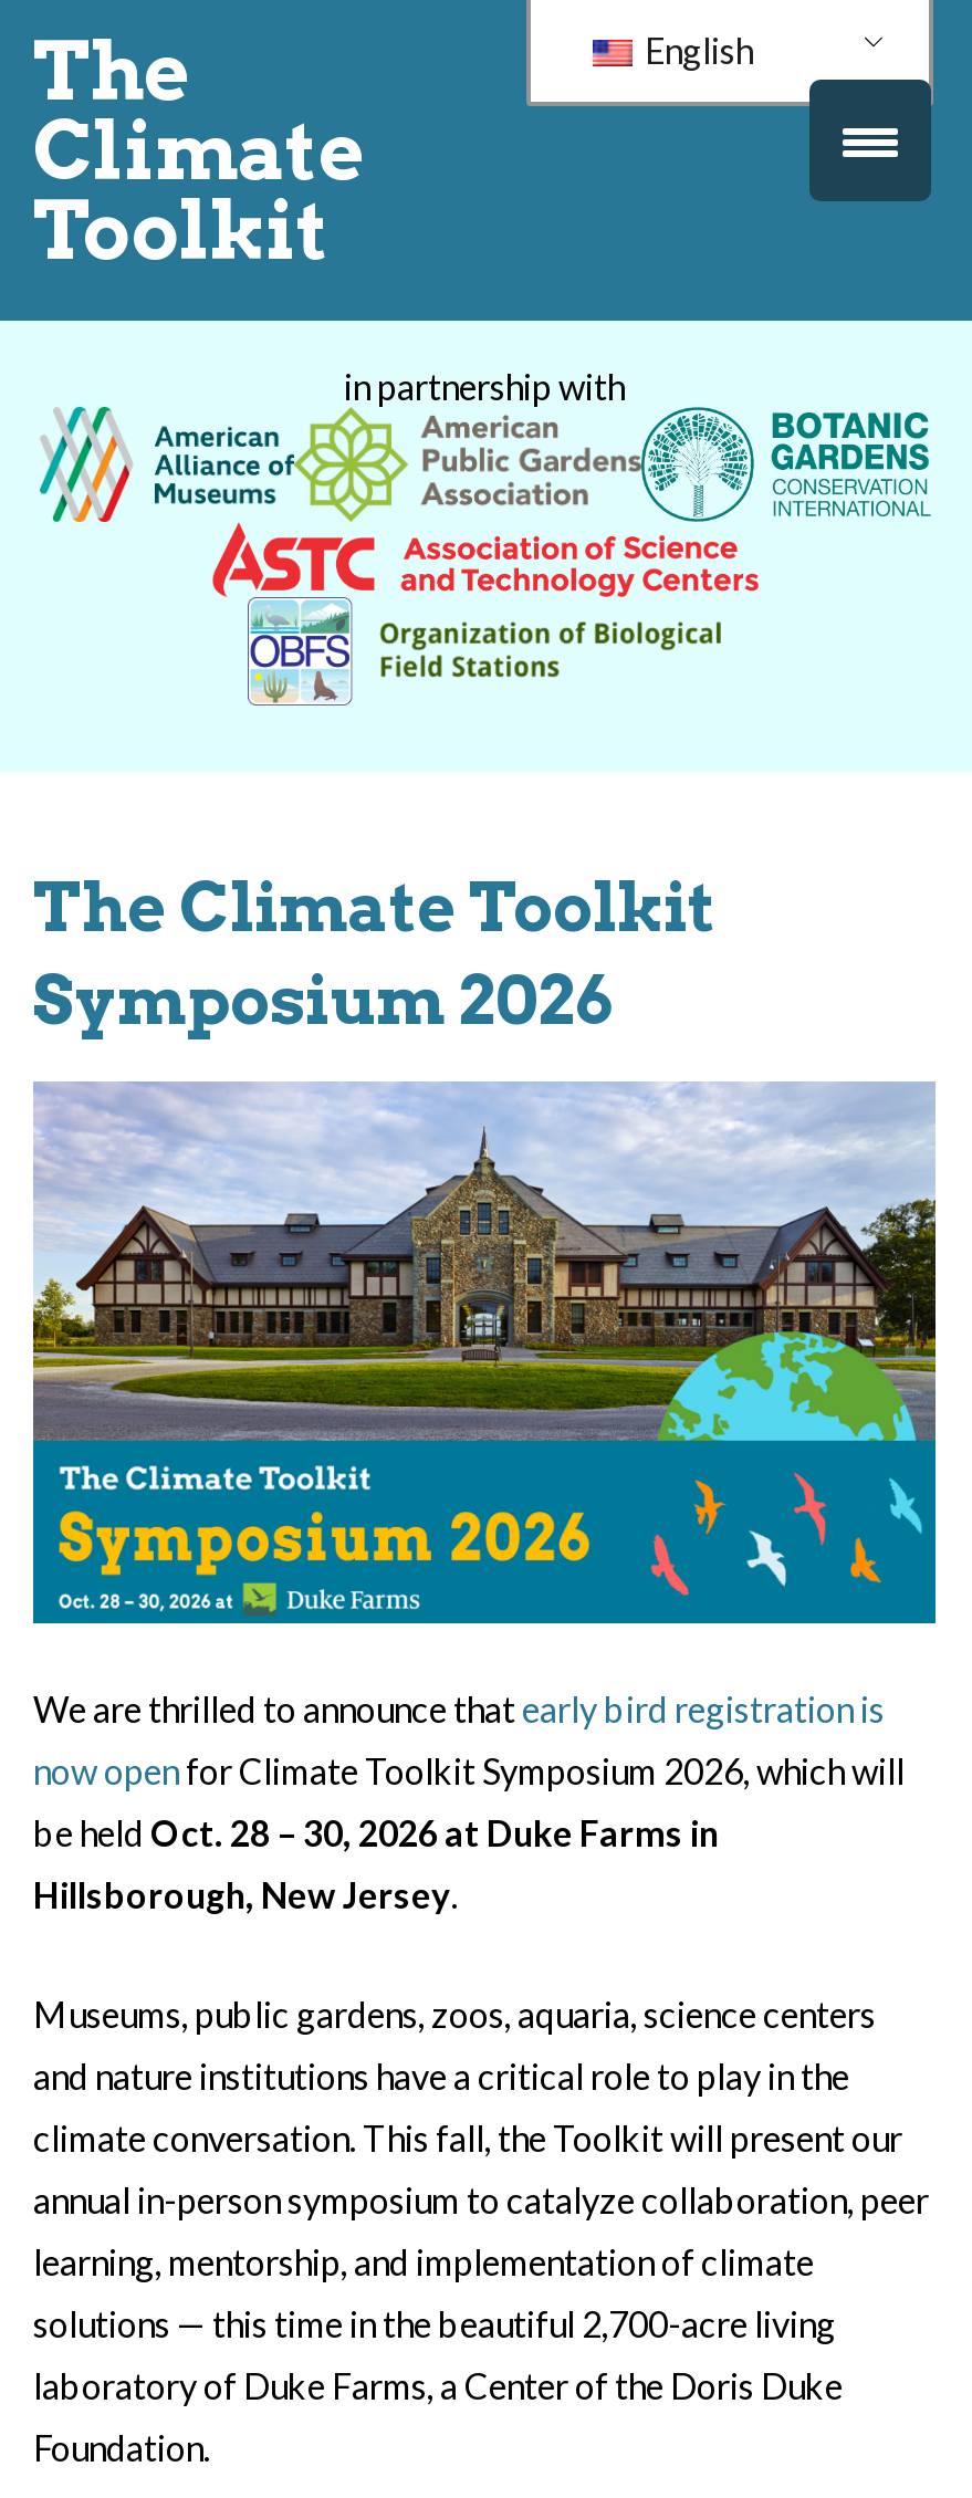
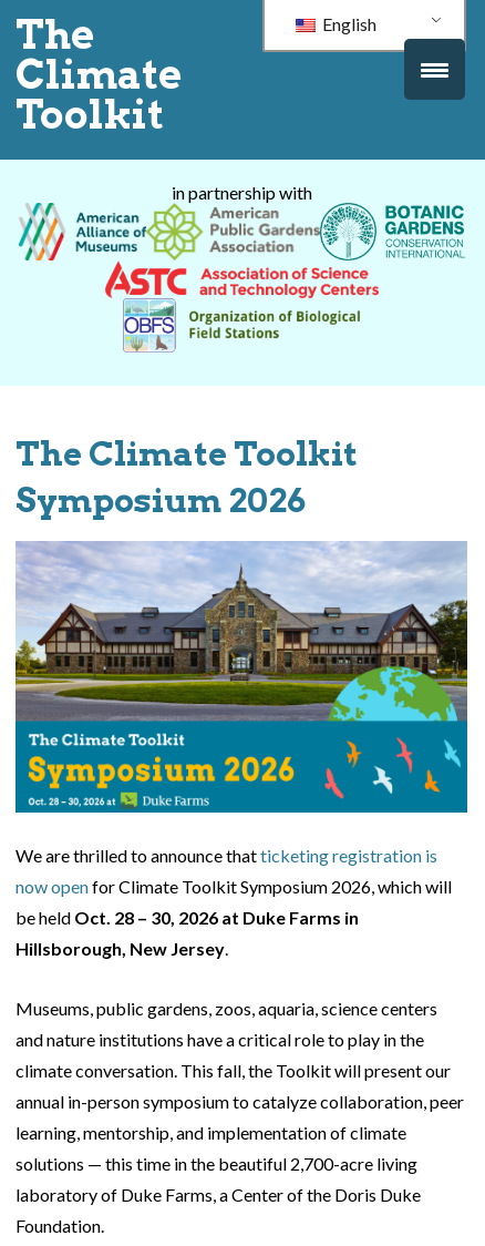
- We are thrilled to announce that early bird registration is
+ We are thrilled to announce that ticketing registration is
